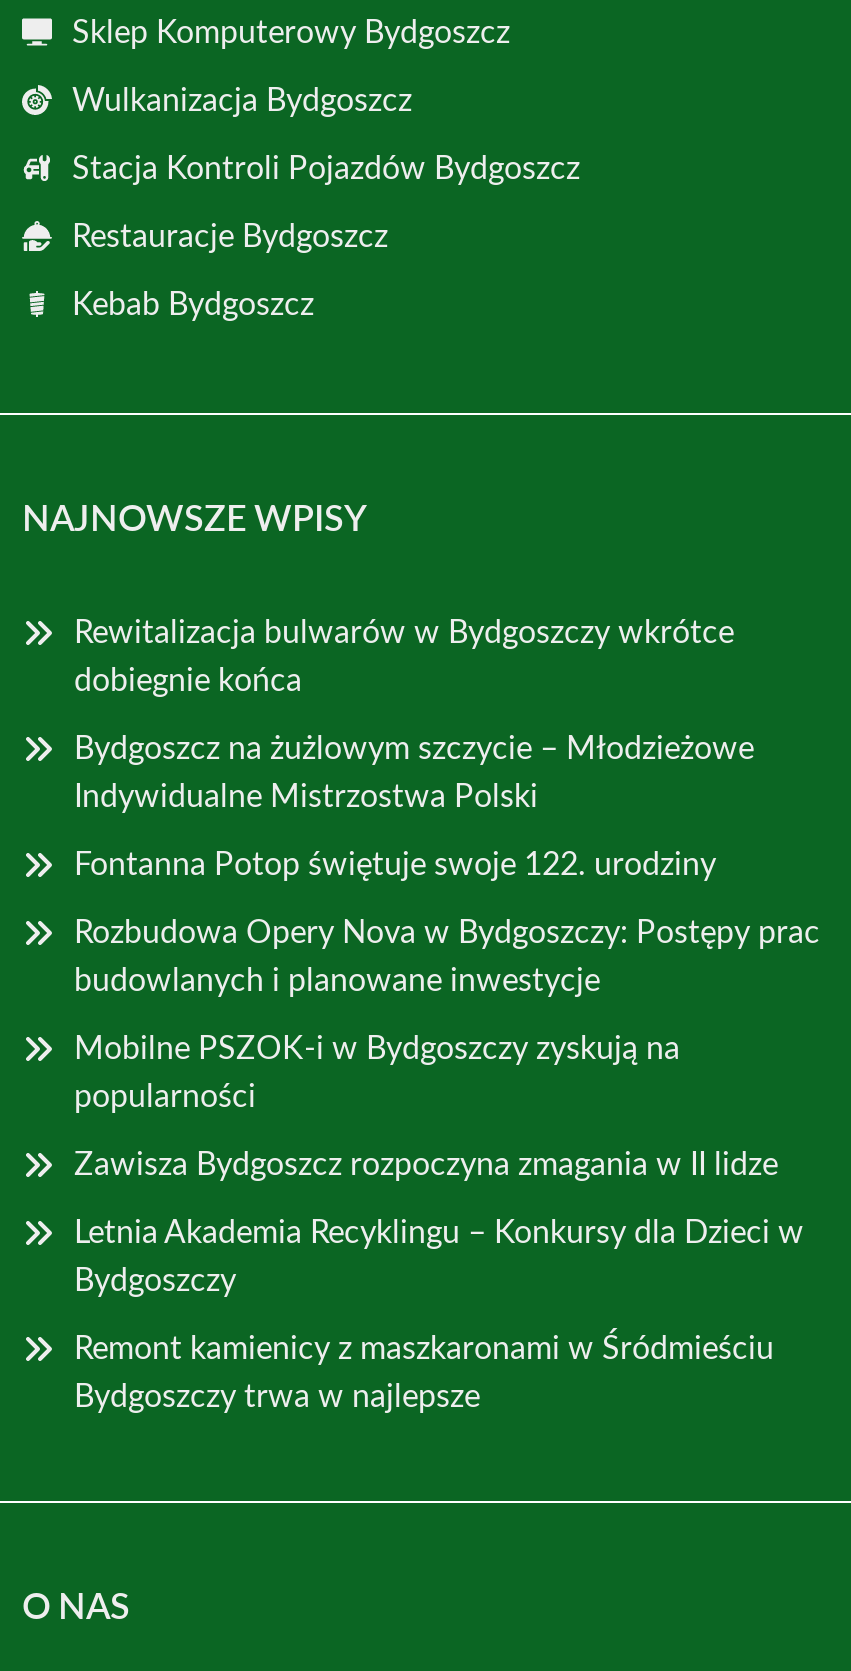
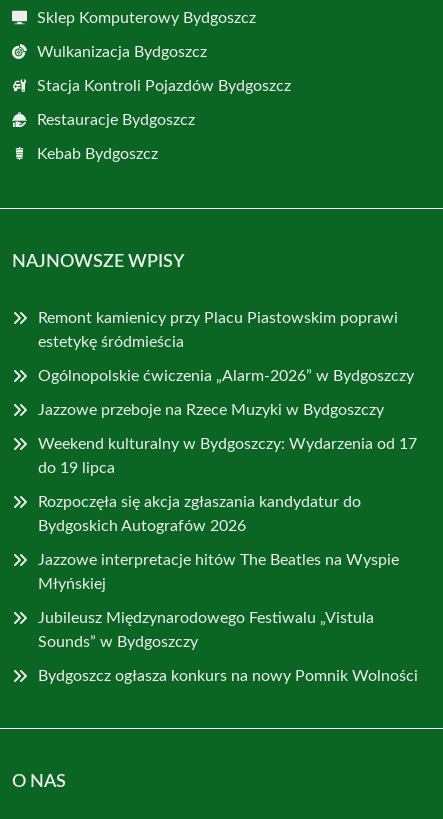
- Rewitalizacja bulwarów w Bydgoszczy wkrótce
- dobiegnie końca
- Bydgoszcz na żużlowym szczycie – Młodzieżowe
- Indywidualne Mistrzostwa Polski
- Fontanna Potop świętuje swoje 122. urodziny
- Rozbudowa Opery Nova w Bydgoszczy: Postępy prac
- budowlanych i planowane inwestycje
- Mobilne PSZOK-i w Bydgoszczy zyskują na
- popularności
- Zawisza Bydgoszcz rozpoczyna zmagania w II lidze
- Letnia Akademia Recyklingu – Konkursy dla Dzieci w
- Bydgoszczy
- Remont kamienicy z maszkaronami w Śródmieściu
- Bydgoszczy trwa w najlepsze
+ Remont kamienicy przy Placu Piastowskim poprawi
+ estetykę śródmieścia
+ Ogólnopolskie ćwiczenia „Alarm-2026” w Bydgoszczy
+ Jazzowe przeboje na Rzece Muzyki w Bydgoszczy
+ Weekend kulturalny w Bydgoszczy: Wydarzenia od 17
+ do 19 lipca
+ Rozpoczęła się akcja zgłaszania kandydatur do
+ Bydgoskich Autografów 2026
+ Jazzowe interpretacje hitów The Beatles na Wyspie
+ Młyńskiej
+ Jubileusz Międzynarodowego Festiwalu „Vistula
+ Sounds” w Bydgoszczy
+ Bydgoszcz ogłasza konkurs na nowy Pomnik Wolności
